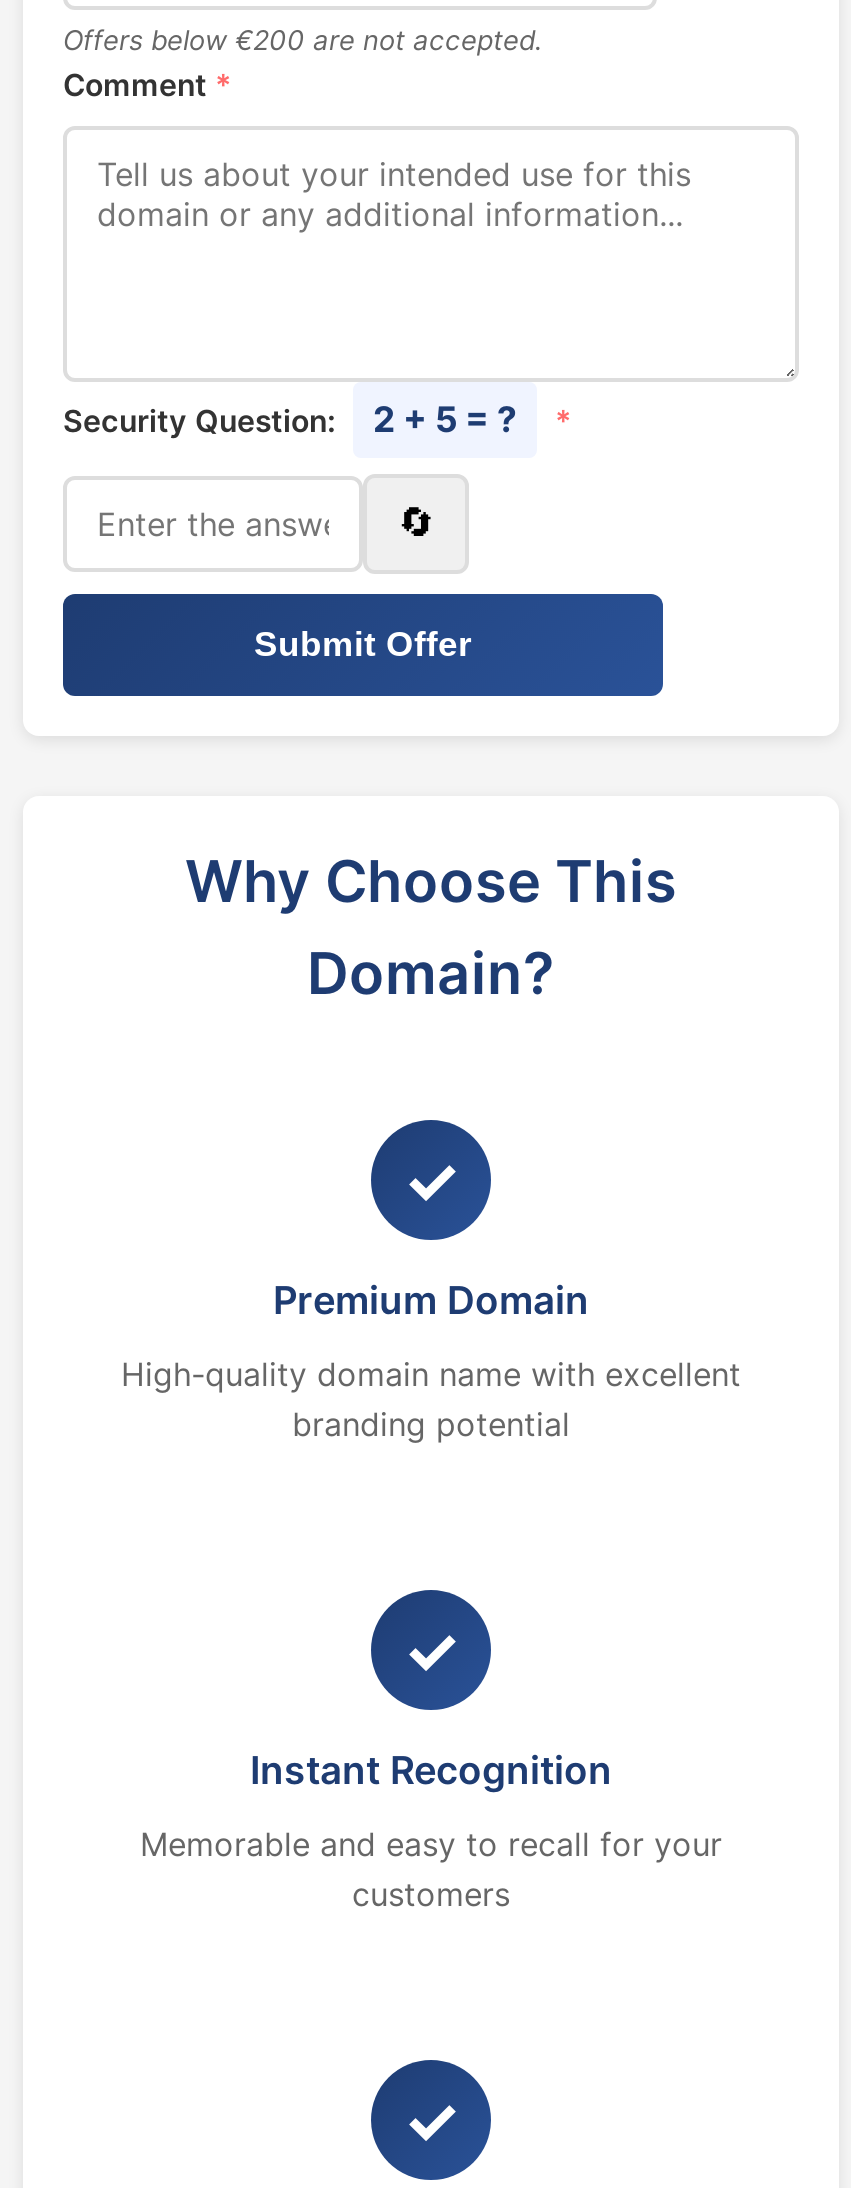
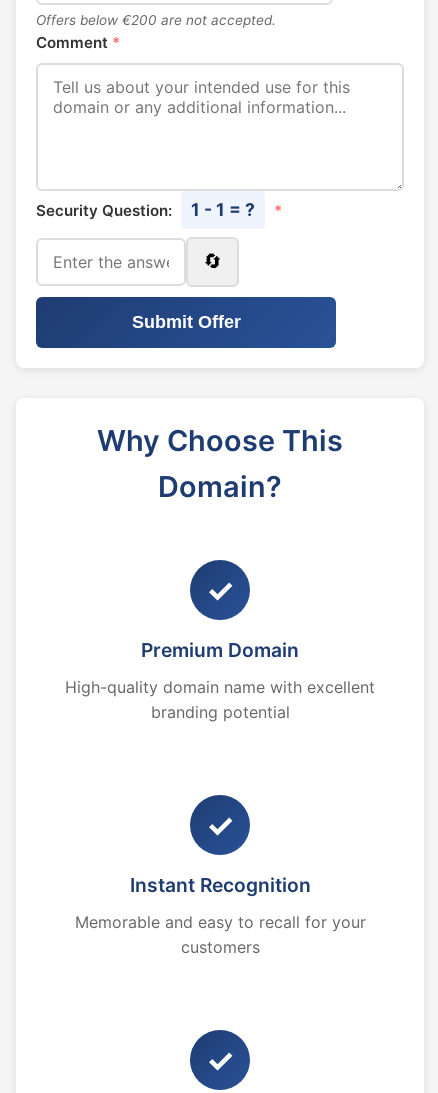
- 2 + 5 = ?
+ 1 - 1 = ?
